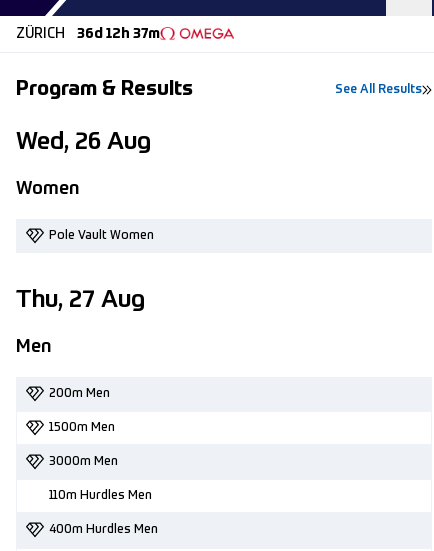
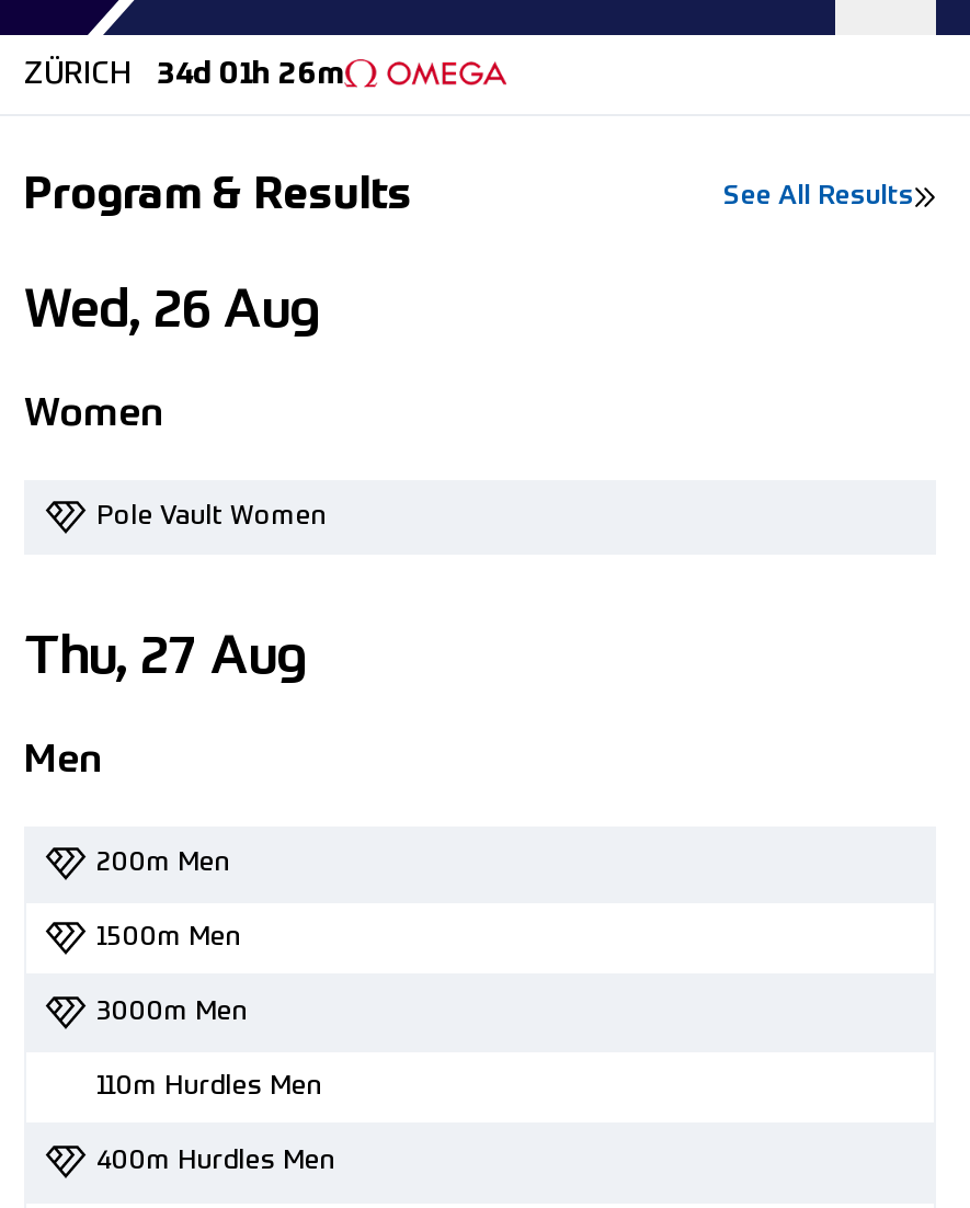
- ZÜRICH 36d 12h 37m
+ ZÜRICH 34d 01h 26m
